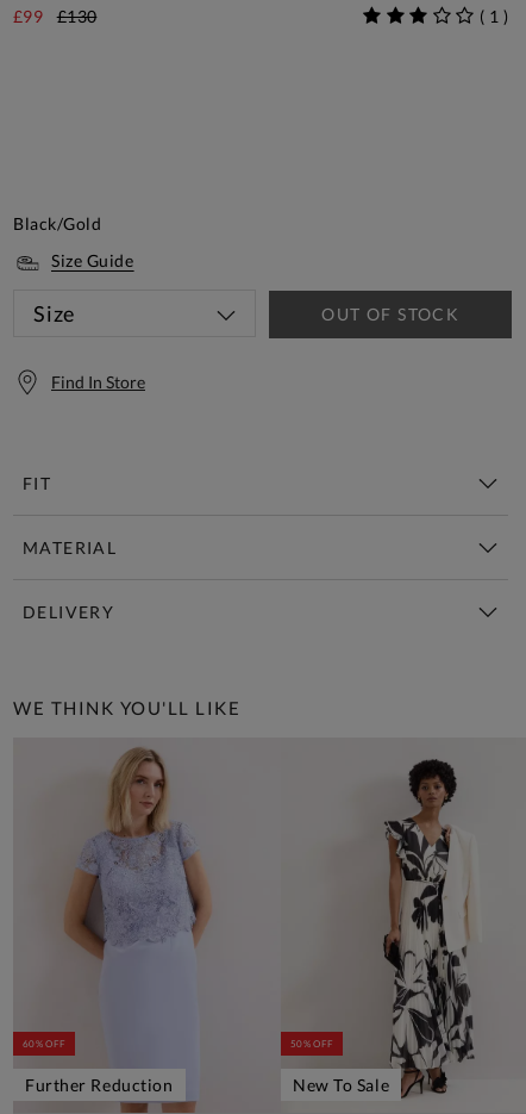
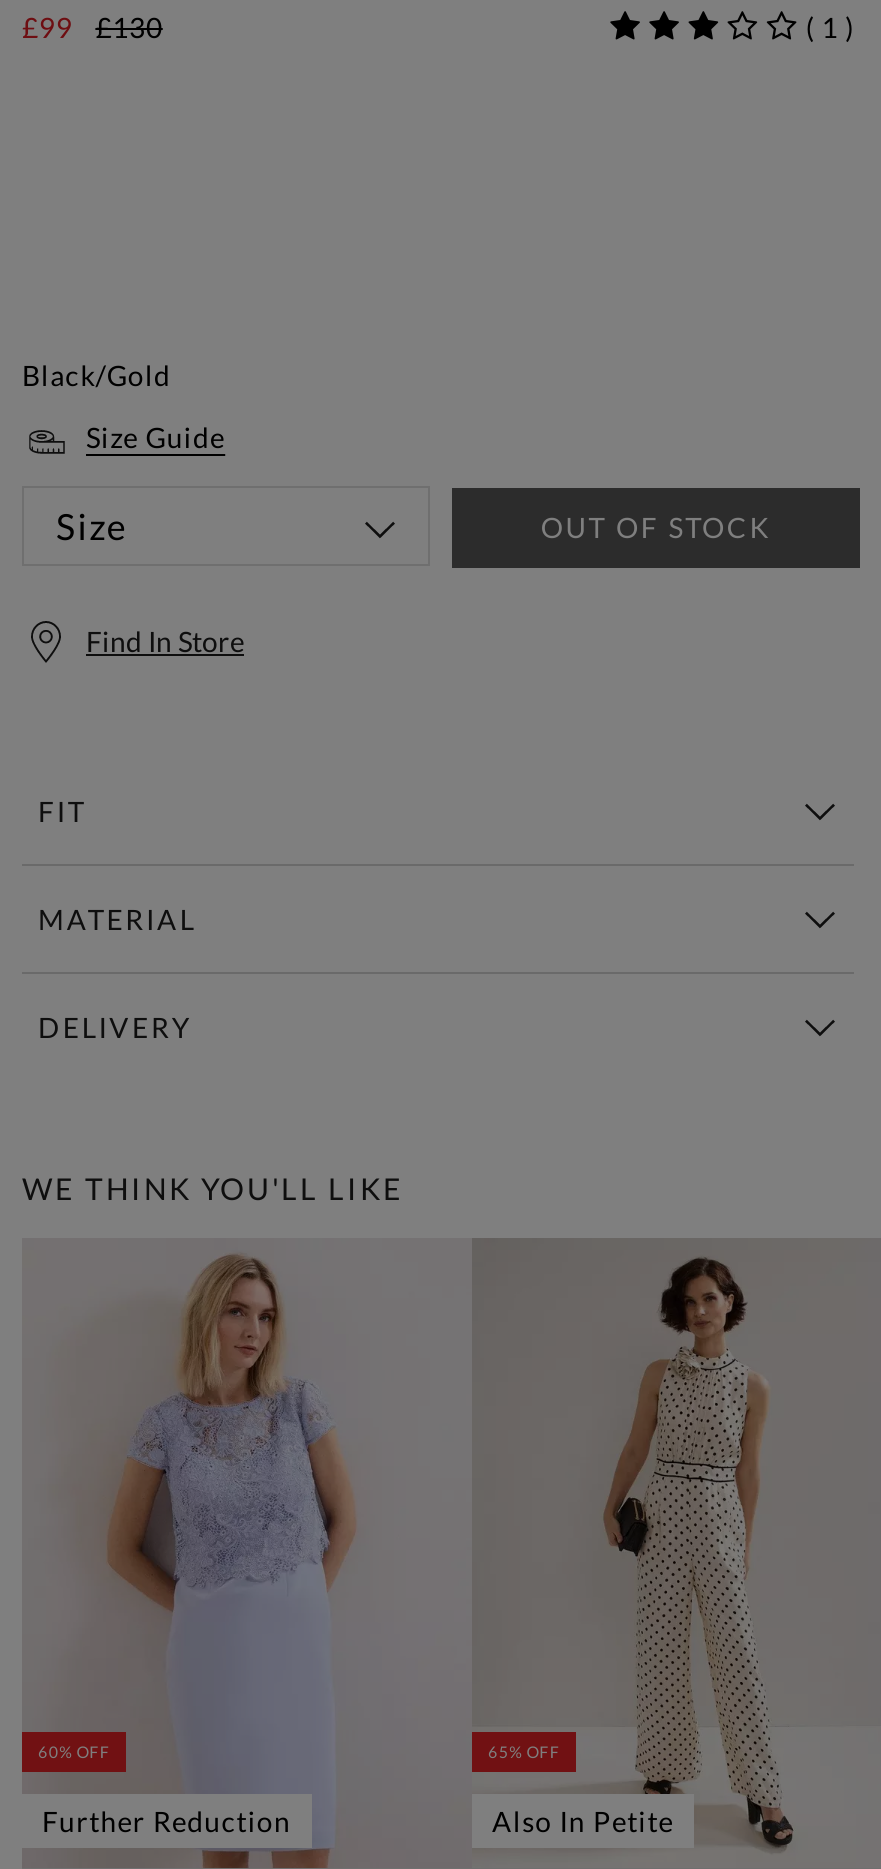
- [image]
- 50% OFF
+ [image]
+ 65% OFF

- New To Sale
+ Also In Petite
